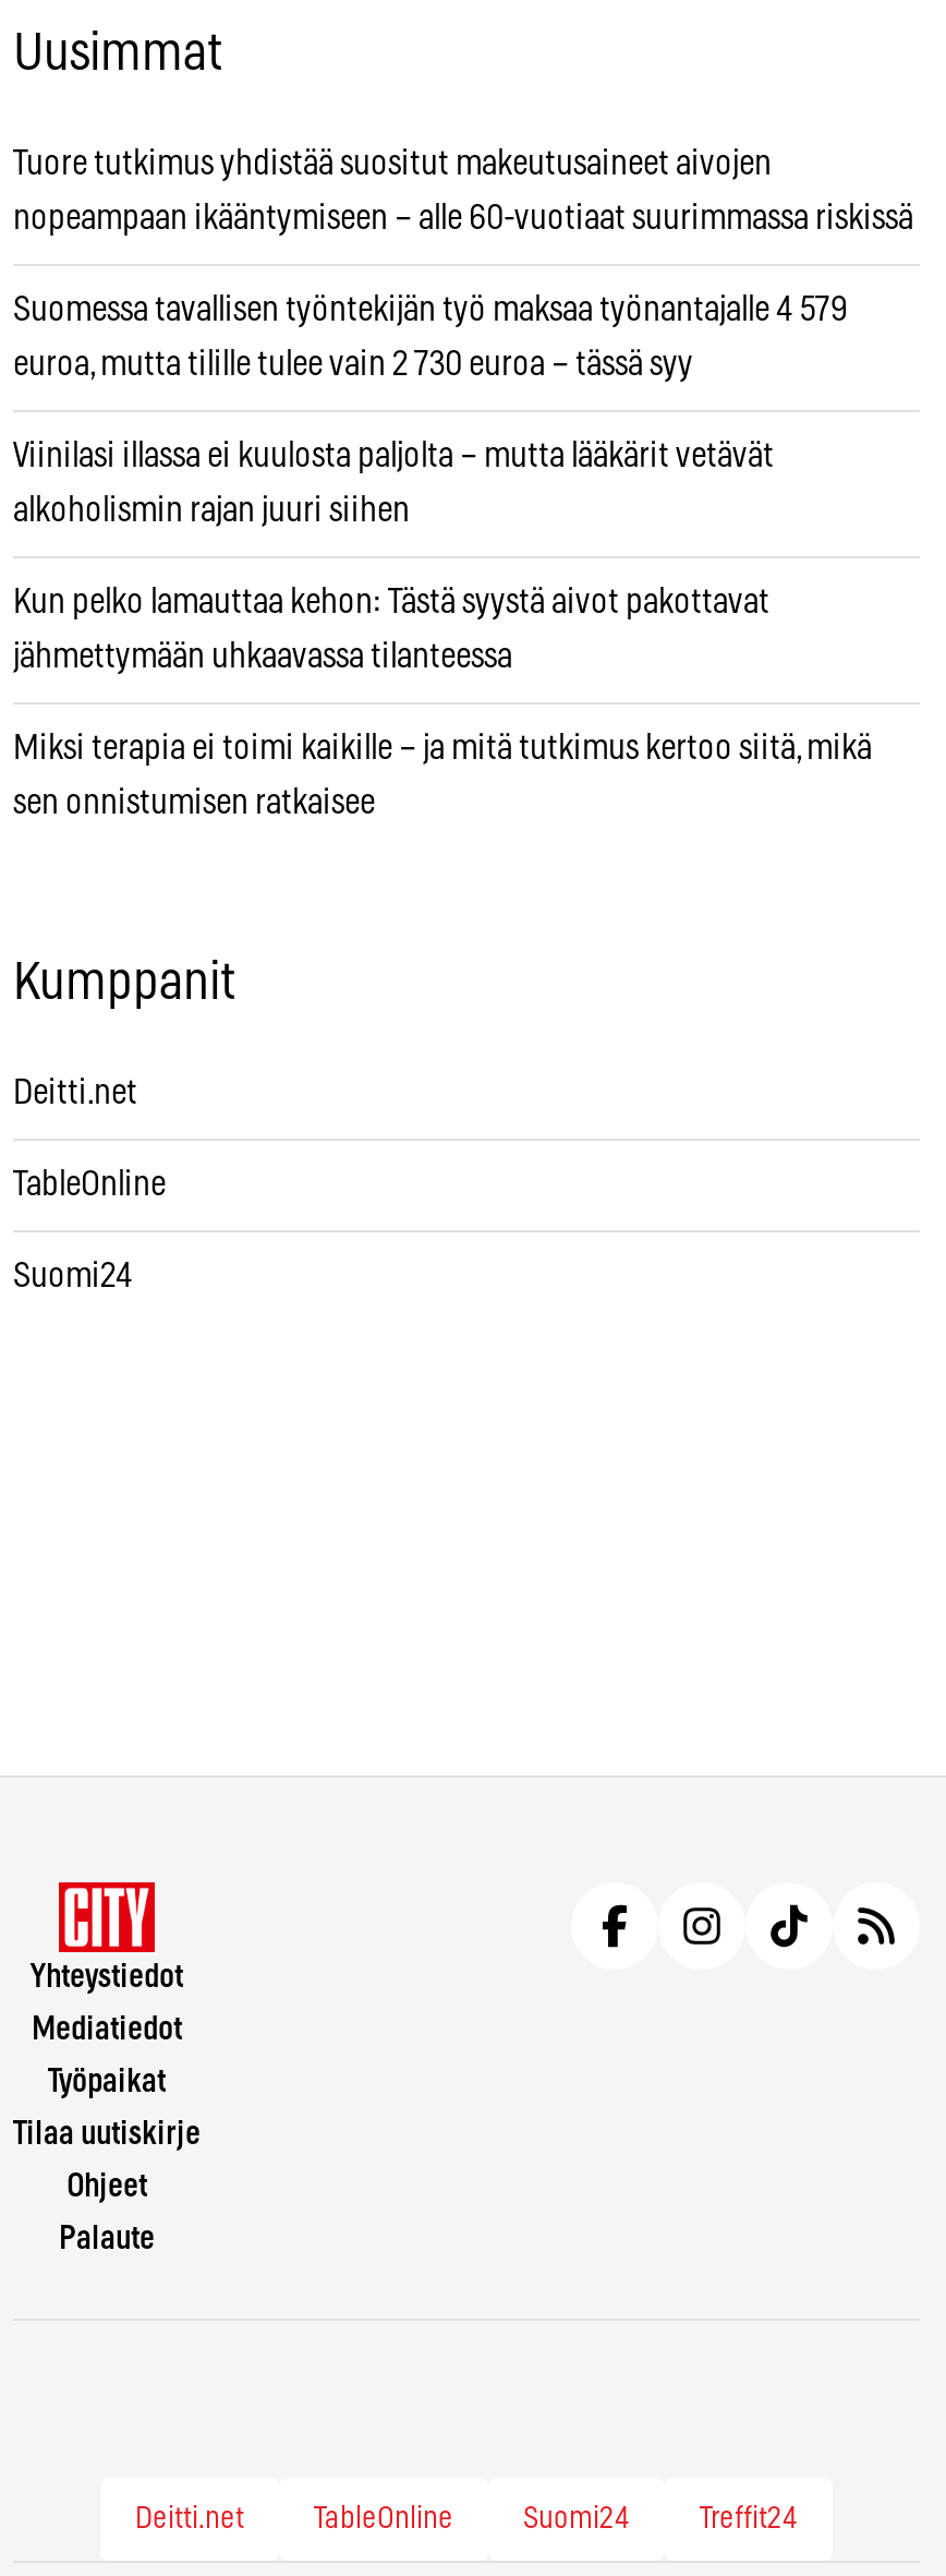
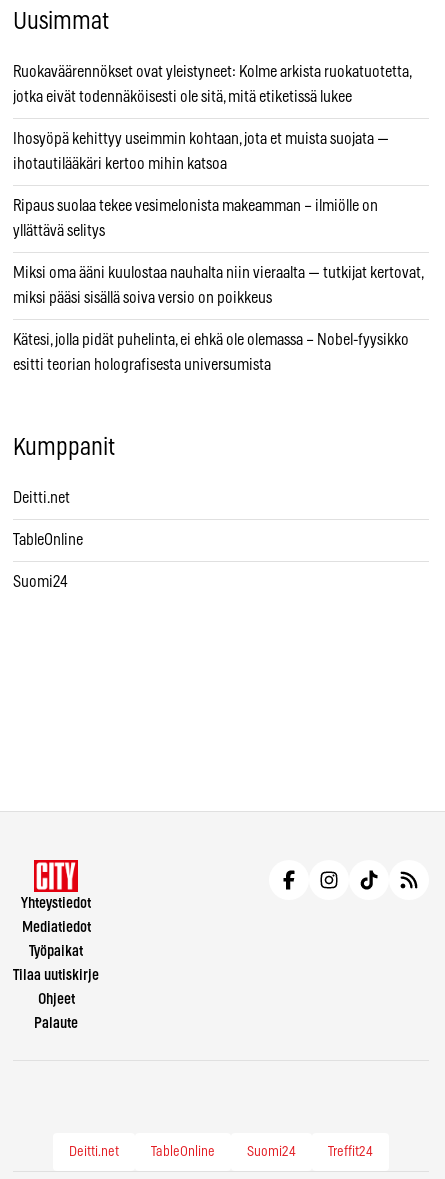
- Tuore tutkimus yhdistää suositut makeutusaineet aivojen
+ Ruokaväärennökset ovat yleistyneet: Kolme arkista ruokatuotetta,

- nopeampaan ikääntymiseen – alle 60-vuotiaat suurimmassa riskissä
+ jotka eivät todennäköisesti ole sitä, mitä etiketissä lukee

- Suomessa tavallisen työntekijän työ maksaa työnantajalle 4 579
+ Ihosyöpä kehittyy useimmin kohtaan, jota et muista suojata —

- euroa, mutta tilille tulee vain 2 730 euroa – tässä syy
+ ihotautilääkäri kertoo mihin katsoa

- Viinilasi illassa ei kuulosta paljolta – mutta lääkärit vetävät
+ Ripaus suolaa tekee vesimelonista makeamman – ilmiölle on

- alkoholismin rajan juuri siihen
+ yllättävä selitys

- Kun pelko lamauttaa kehon: Tästä syystä aivot pakottavat
+ Miksi oma ääni kuulostaa nauhalta niin vieraalta — tutkijat kertovat,

- jähmettymään uhkaavassa tilanteessa
+ miksi pääsi sisällä soiva versio on poikkeus

- Miksi terapia ei toimi kaikille – ja mitä tutkimus kertoo siitä, mikä
+ Kätesi, jolla pidät puhelinta, ei ehkä ole olemassa – Nobel-fyysikko

- sen onnistumisen ratkaisee
+ esitti teorian holografisesta universumista
